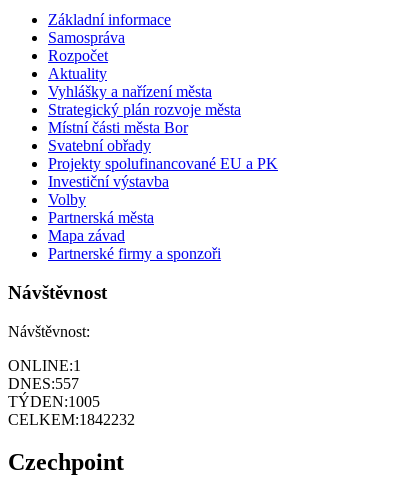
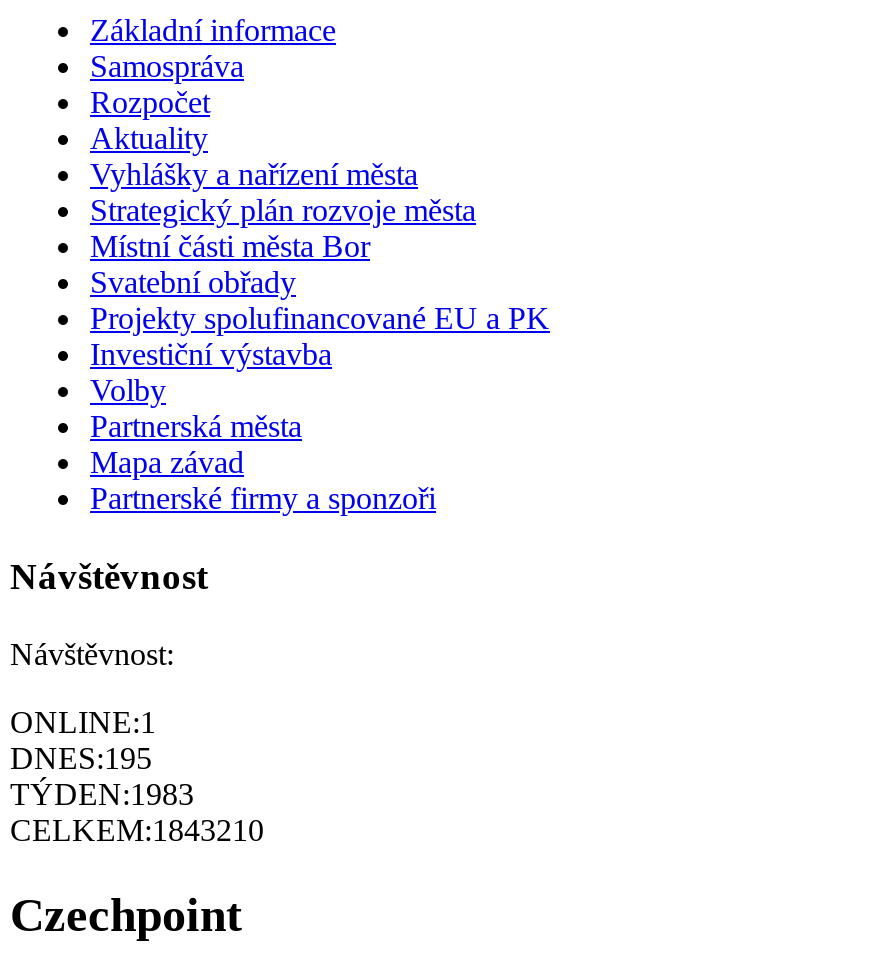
- DNES:557
+ DNES:195

- TÝDEN:1005
+ TÝDEN:1983

- CELKEM:1842232
+ CELKEM:1843210
